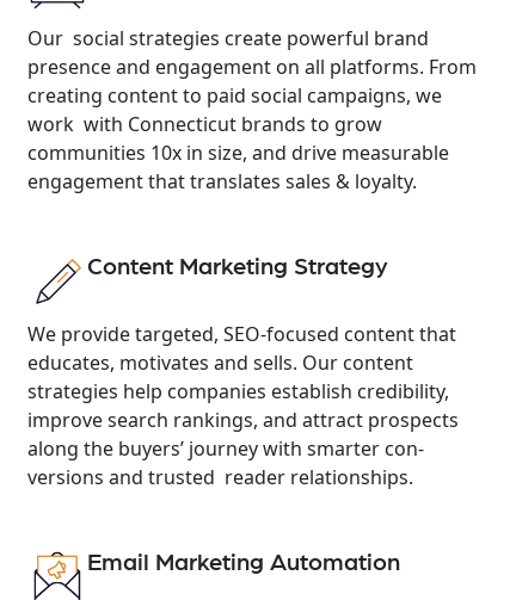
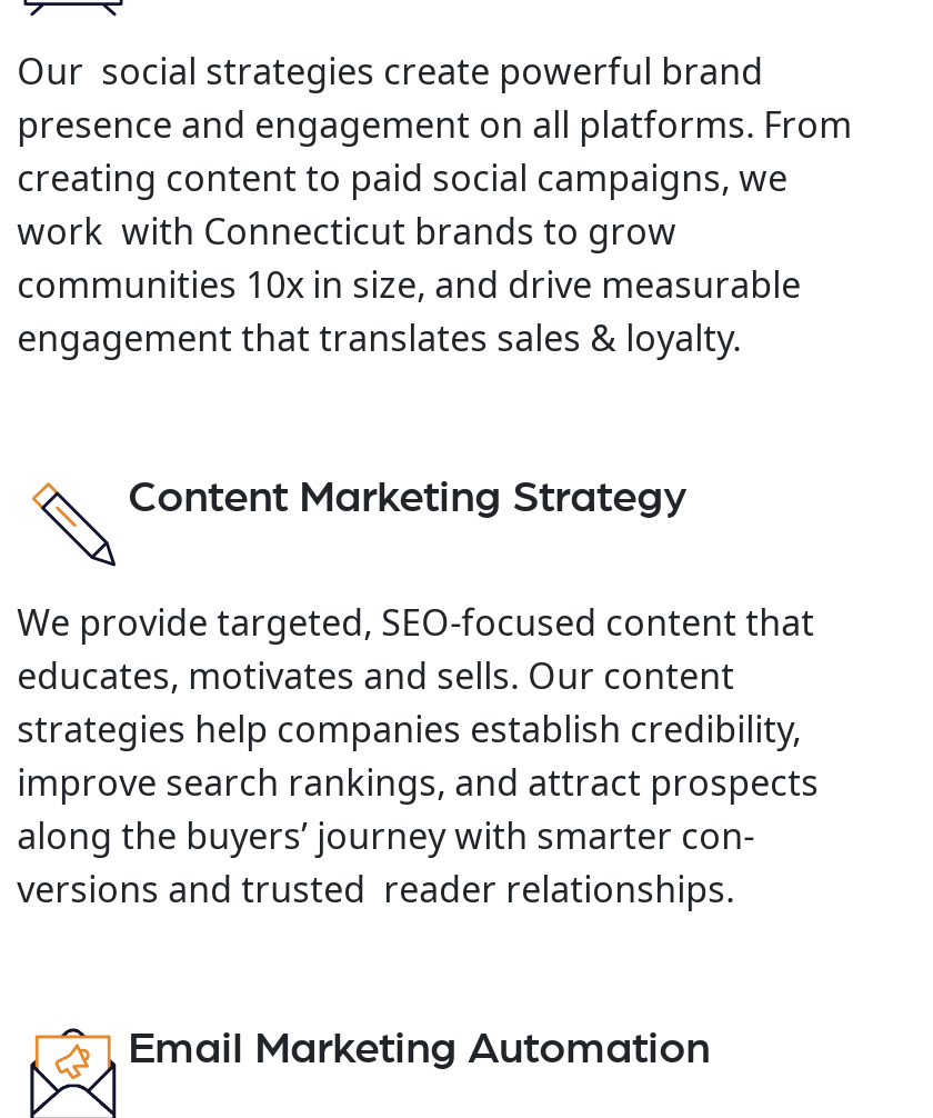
- [image]
+ [image]
